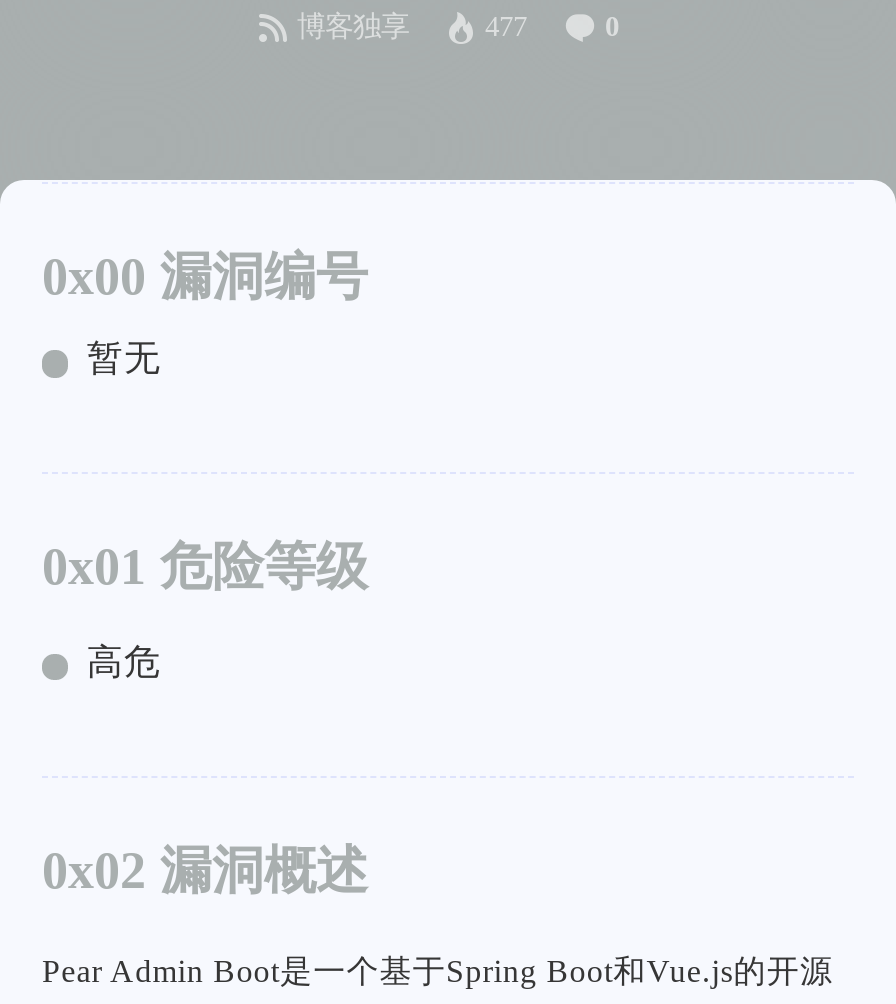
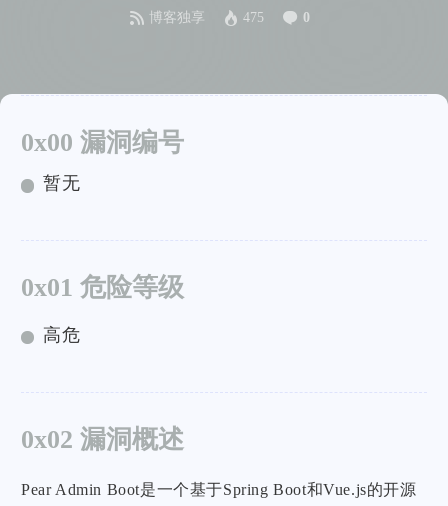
- 477
+ 475
